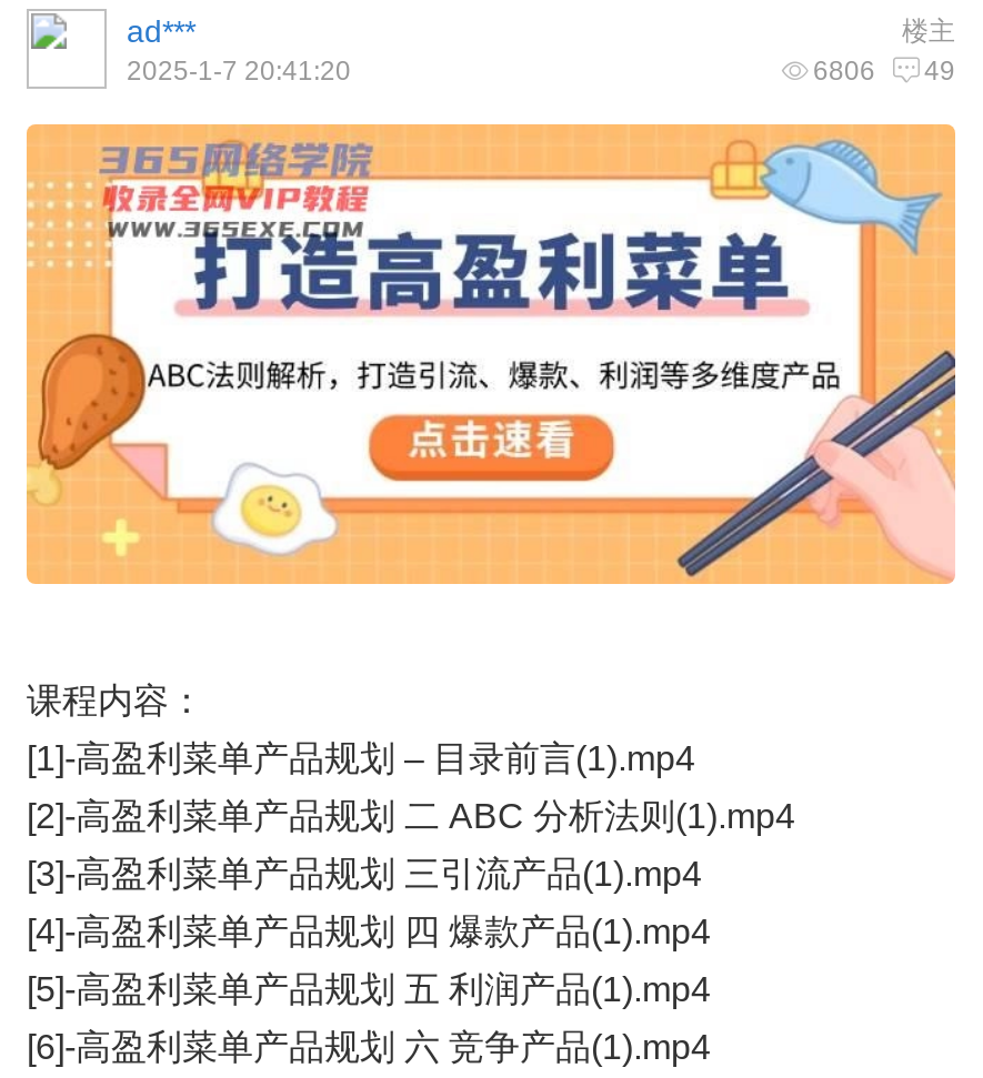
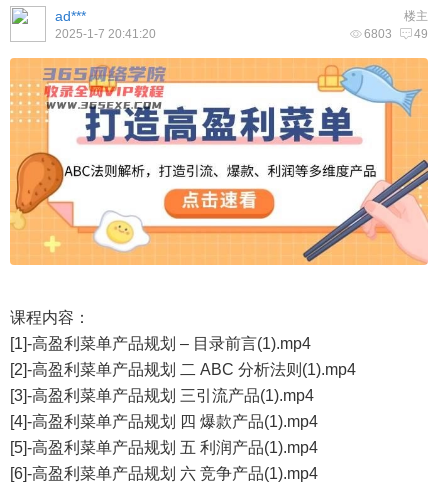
- 6806 49
+ 6803 49
